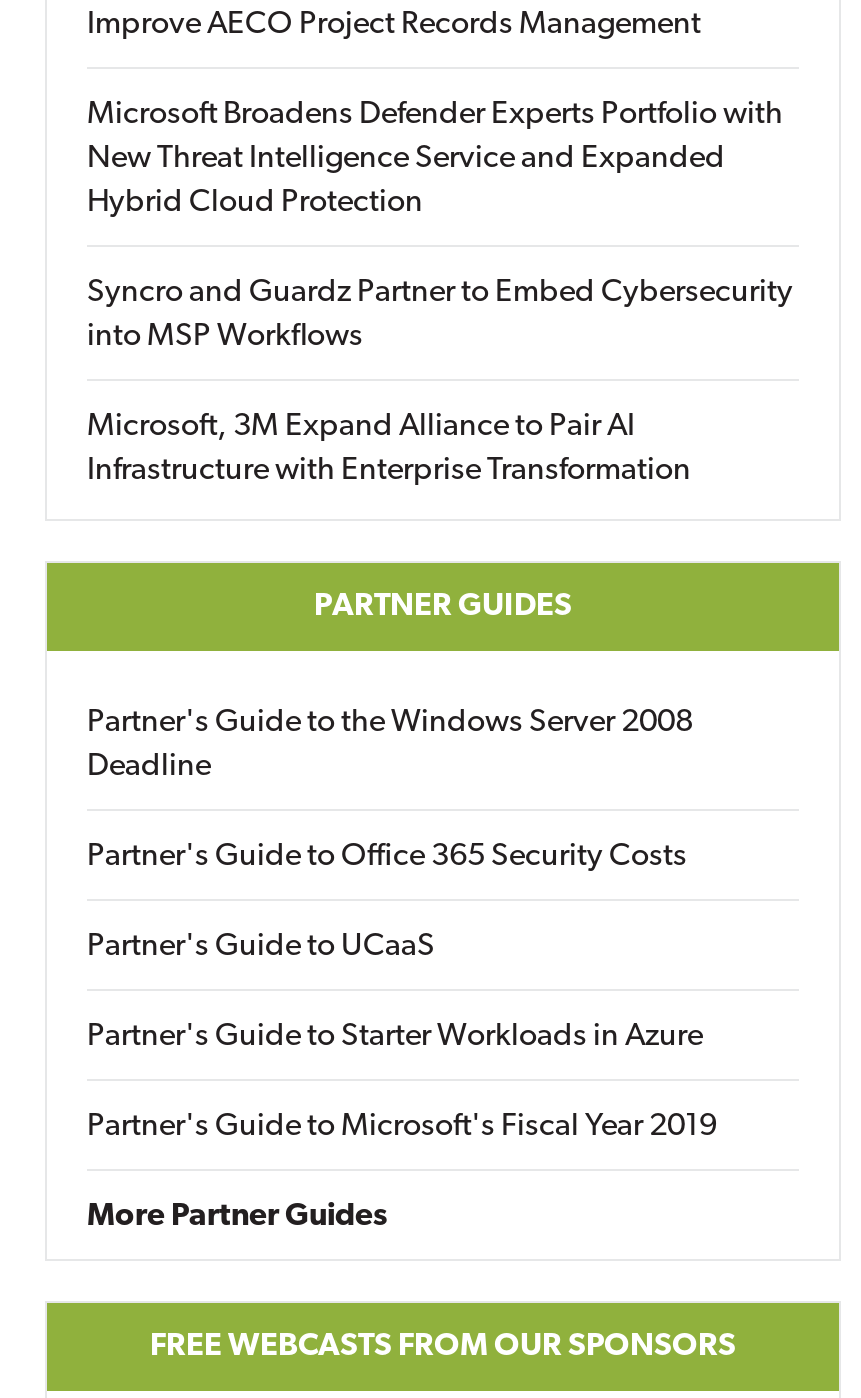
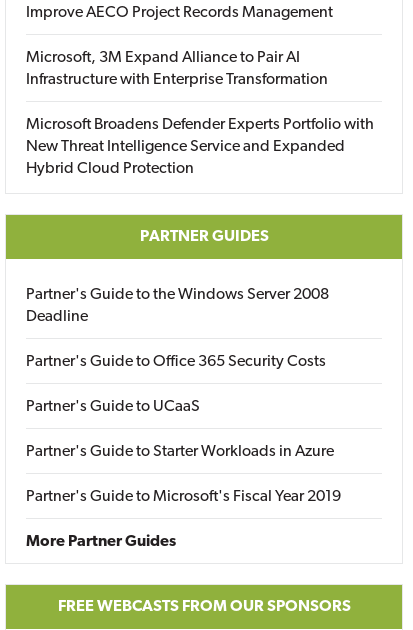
moved down: Microsoft Broadens Defender Experts Portfolio with | New Threat Intelligence Service and Expanded | Hybrid Cloud Protection

- Syncro and Guardz Partner to Embed Cybersecurity
- into MSP Workflows

moved up: Microsoft, 3M Expand Alliance to Pair AI | Infrastructure with Enterprise Transformation
